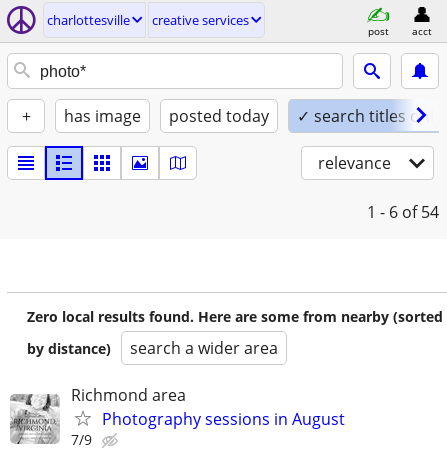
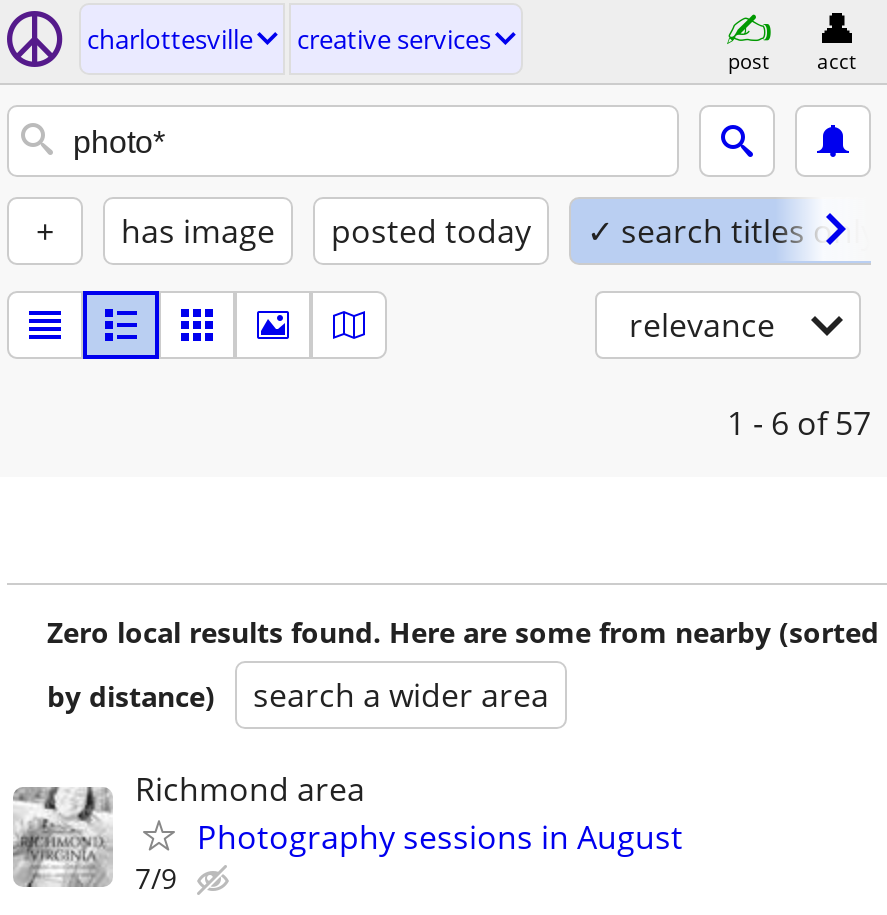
- 1 - 6 of 54
+ 1 - 6 of 57
